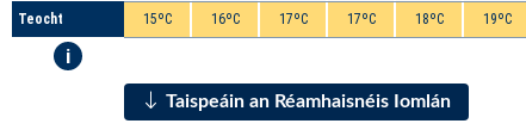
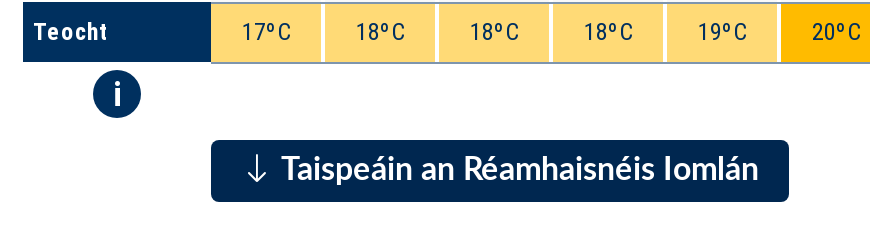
- 15ºC
+ 17ºC

- 16ºC
+ 18ºC

- 17ºC
+ 18ºC

- 17ºC
+ 18ºC

- 18ºC
+ 19ºC

- 19ºC
+ 20ºC
